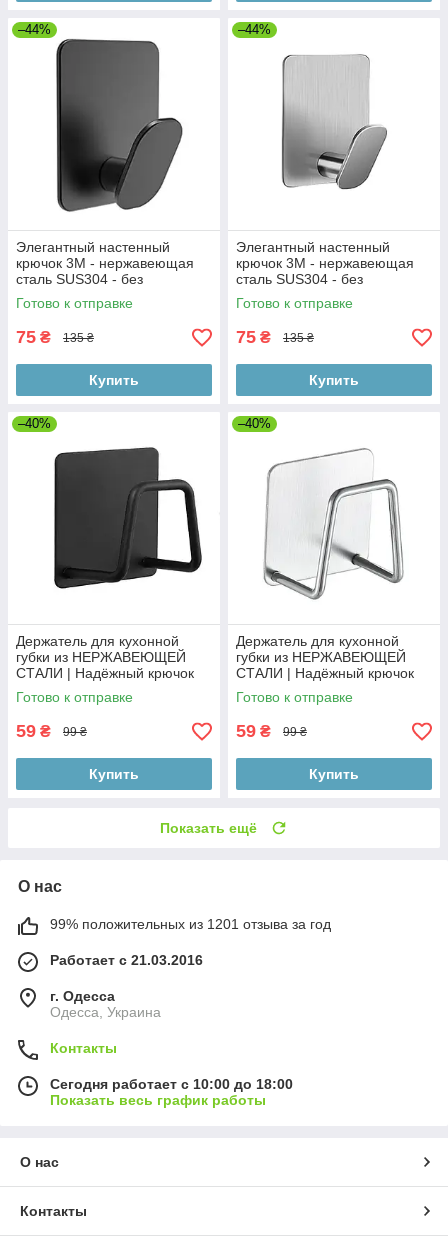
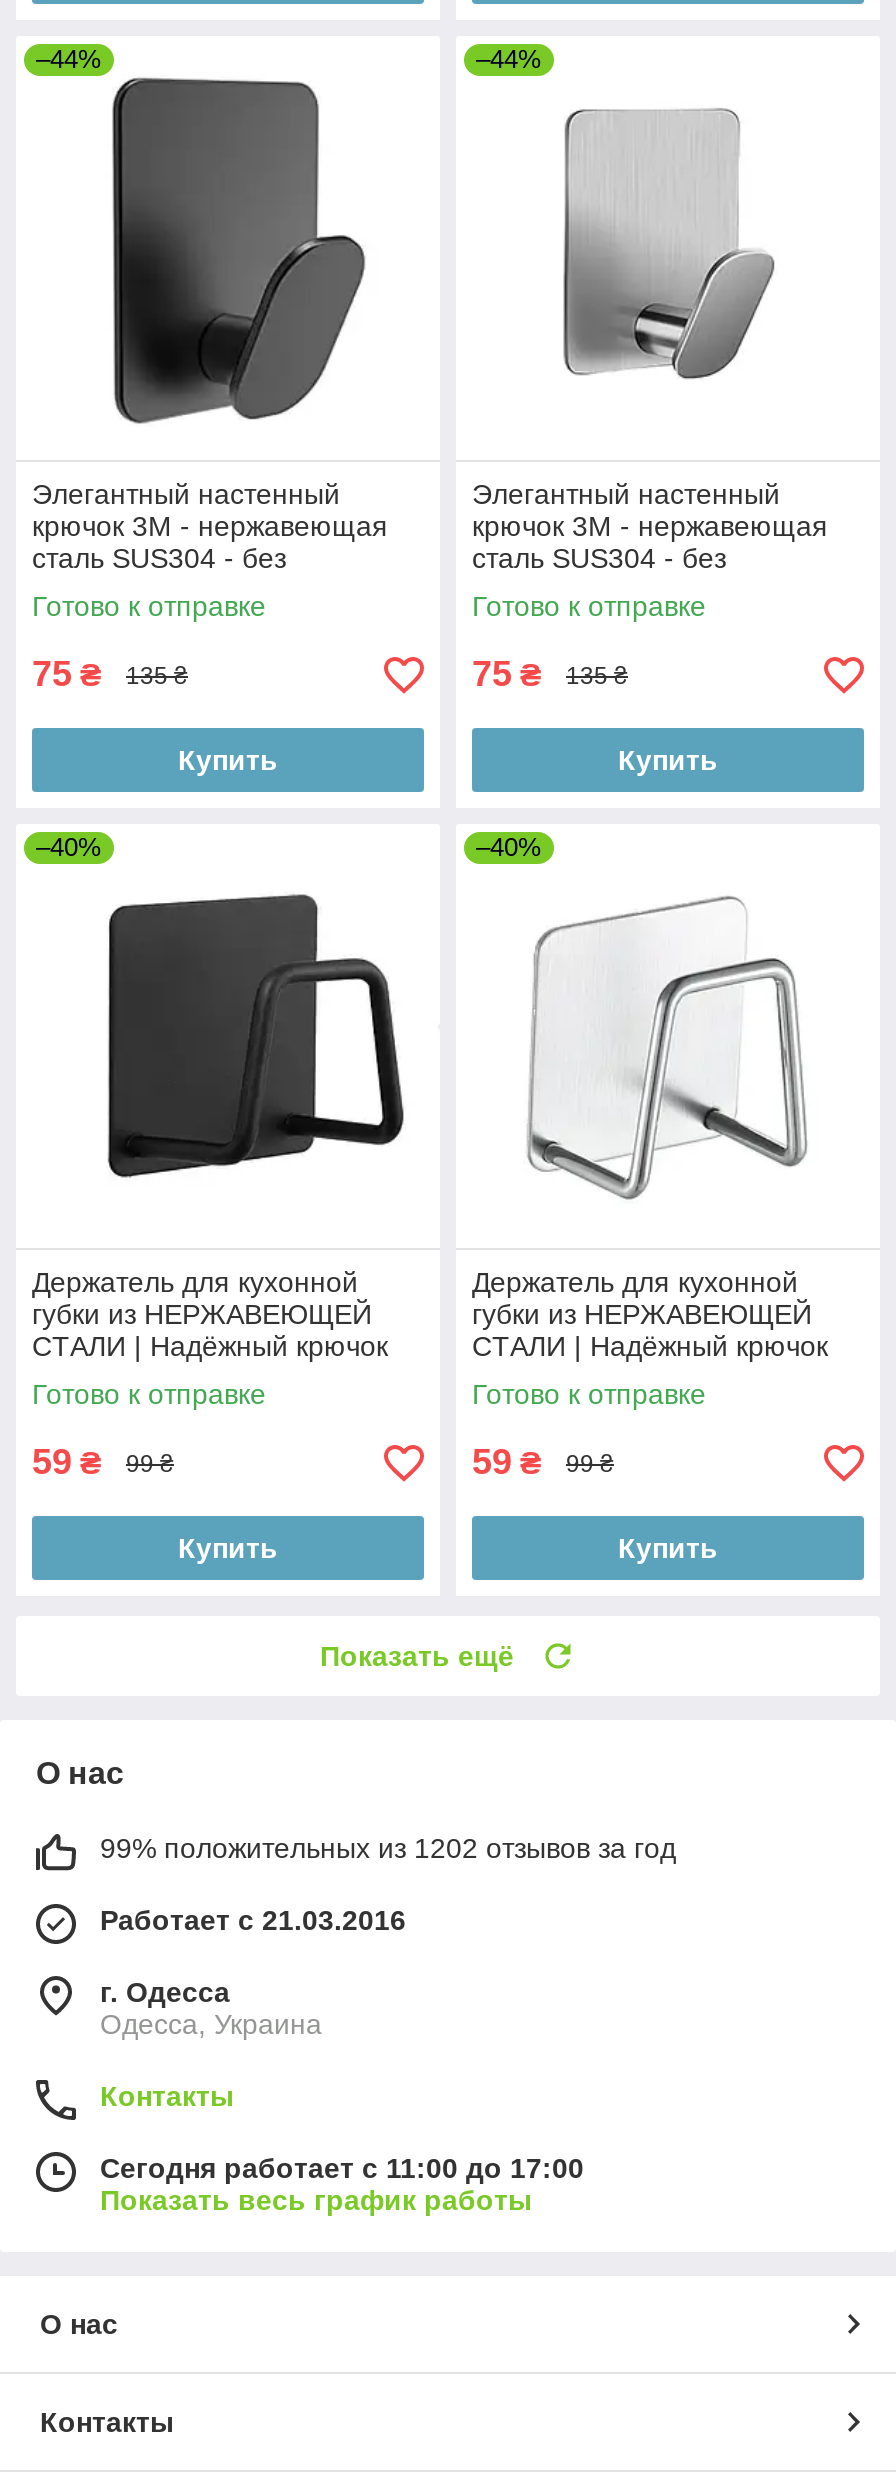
- 99% положительных из 1201 отзыва за год
+ 99% положительных из 1202 отзывов за год

- Сегодня работает с 10:00 до 18:00
+ Сегодня работает с 11:00 до 17:00
